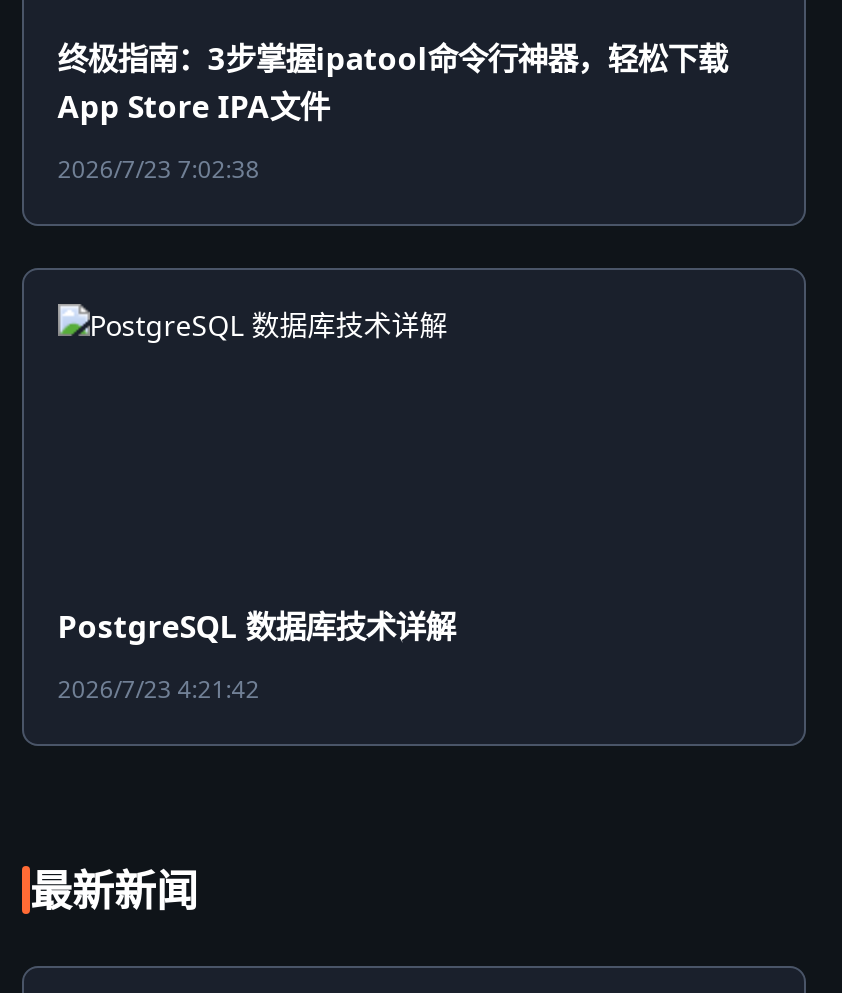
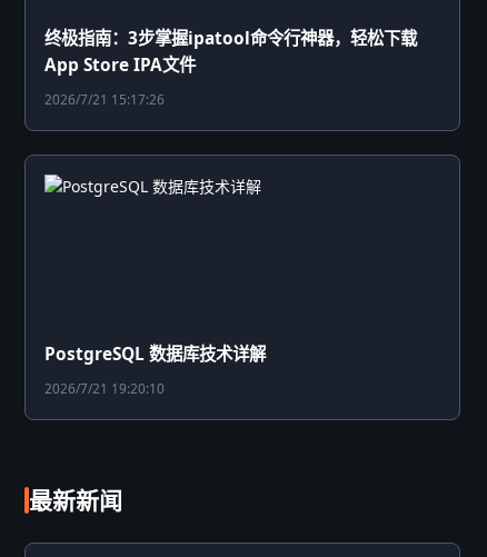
- 2026/7/23 7:02:38
+ 2026/7/21 15:17:26

- 2026/7/23 4:21:42
+ 2026/7/21 19:20:10
